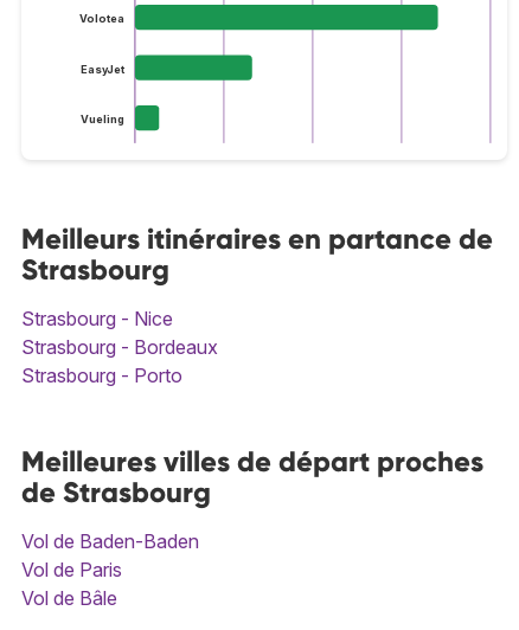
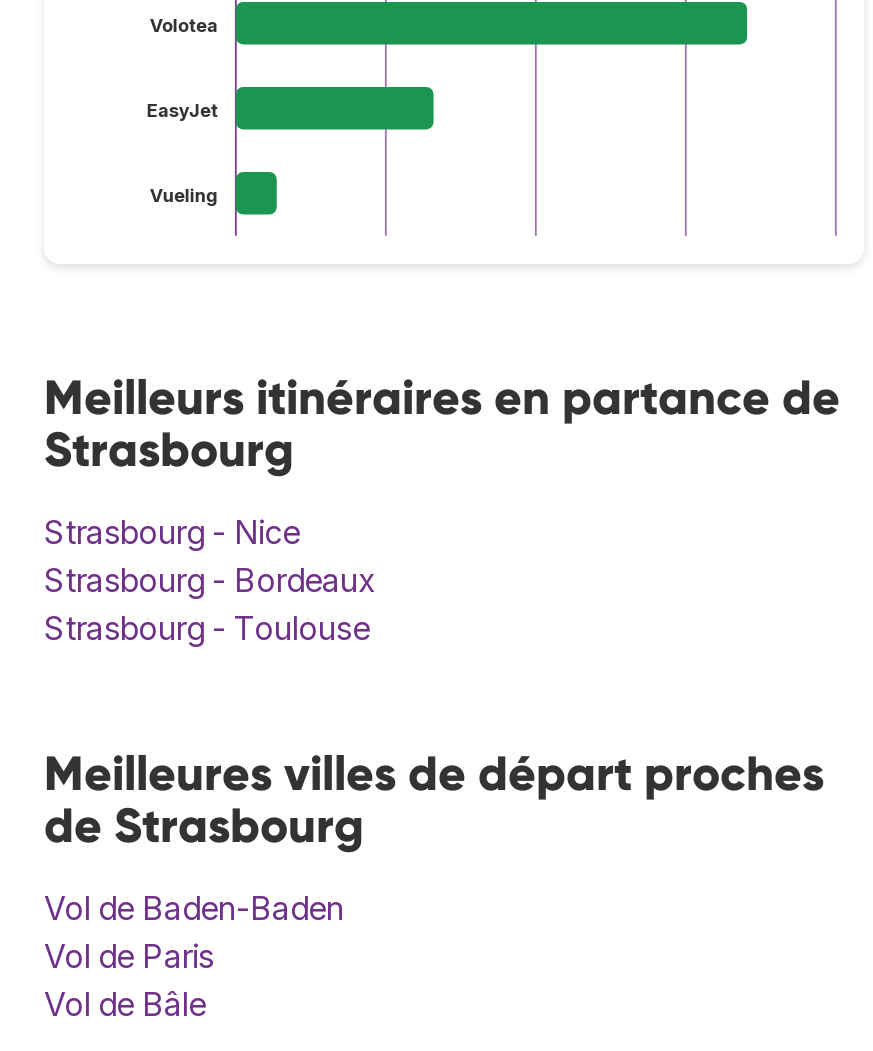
- Strasbourg - Porto
+ Strasbourg - Toulouse
